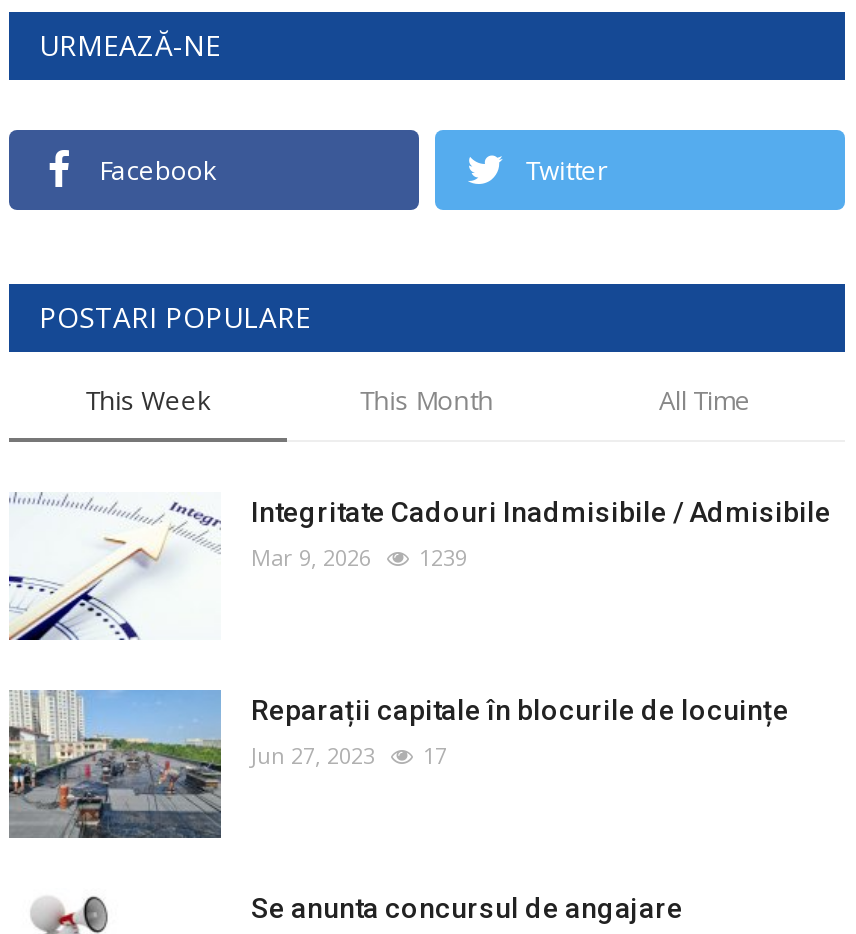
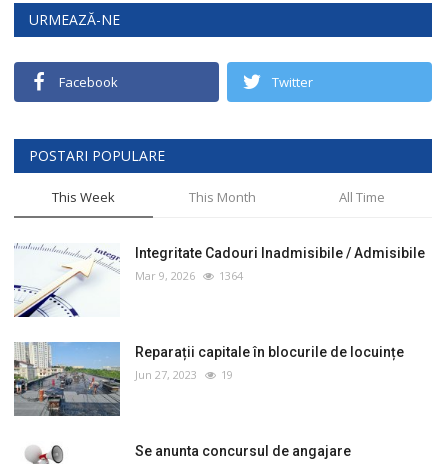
- Mar 9, 2026 1239
+ Mar 9, 2026 1364

- Jun 27, 2023 17
+ Jun 27, 2023 19
